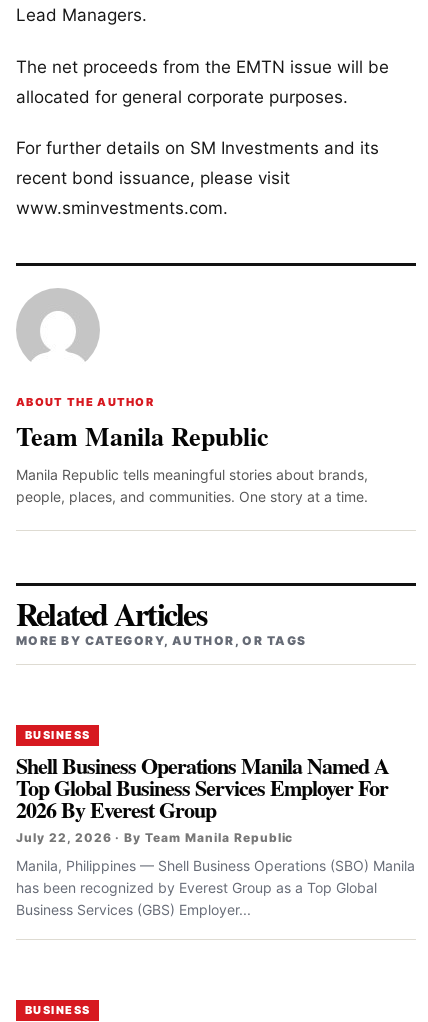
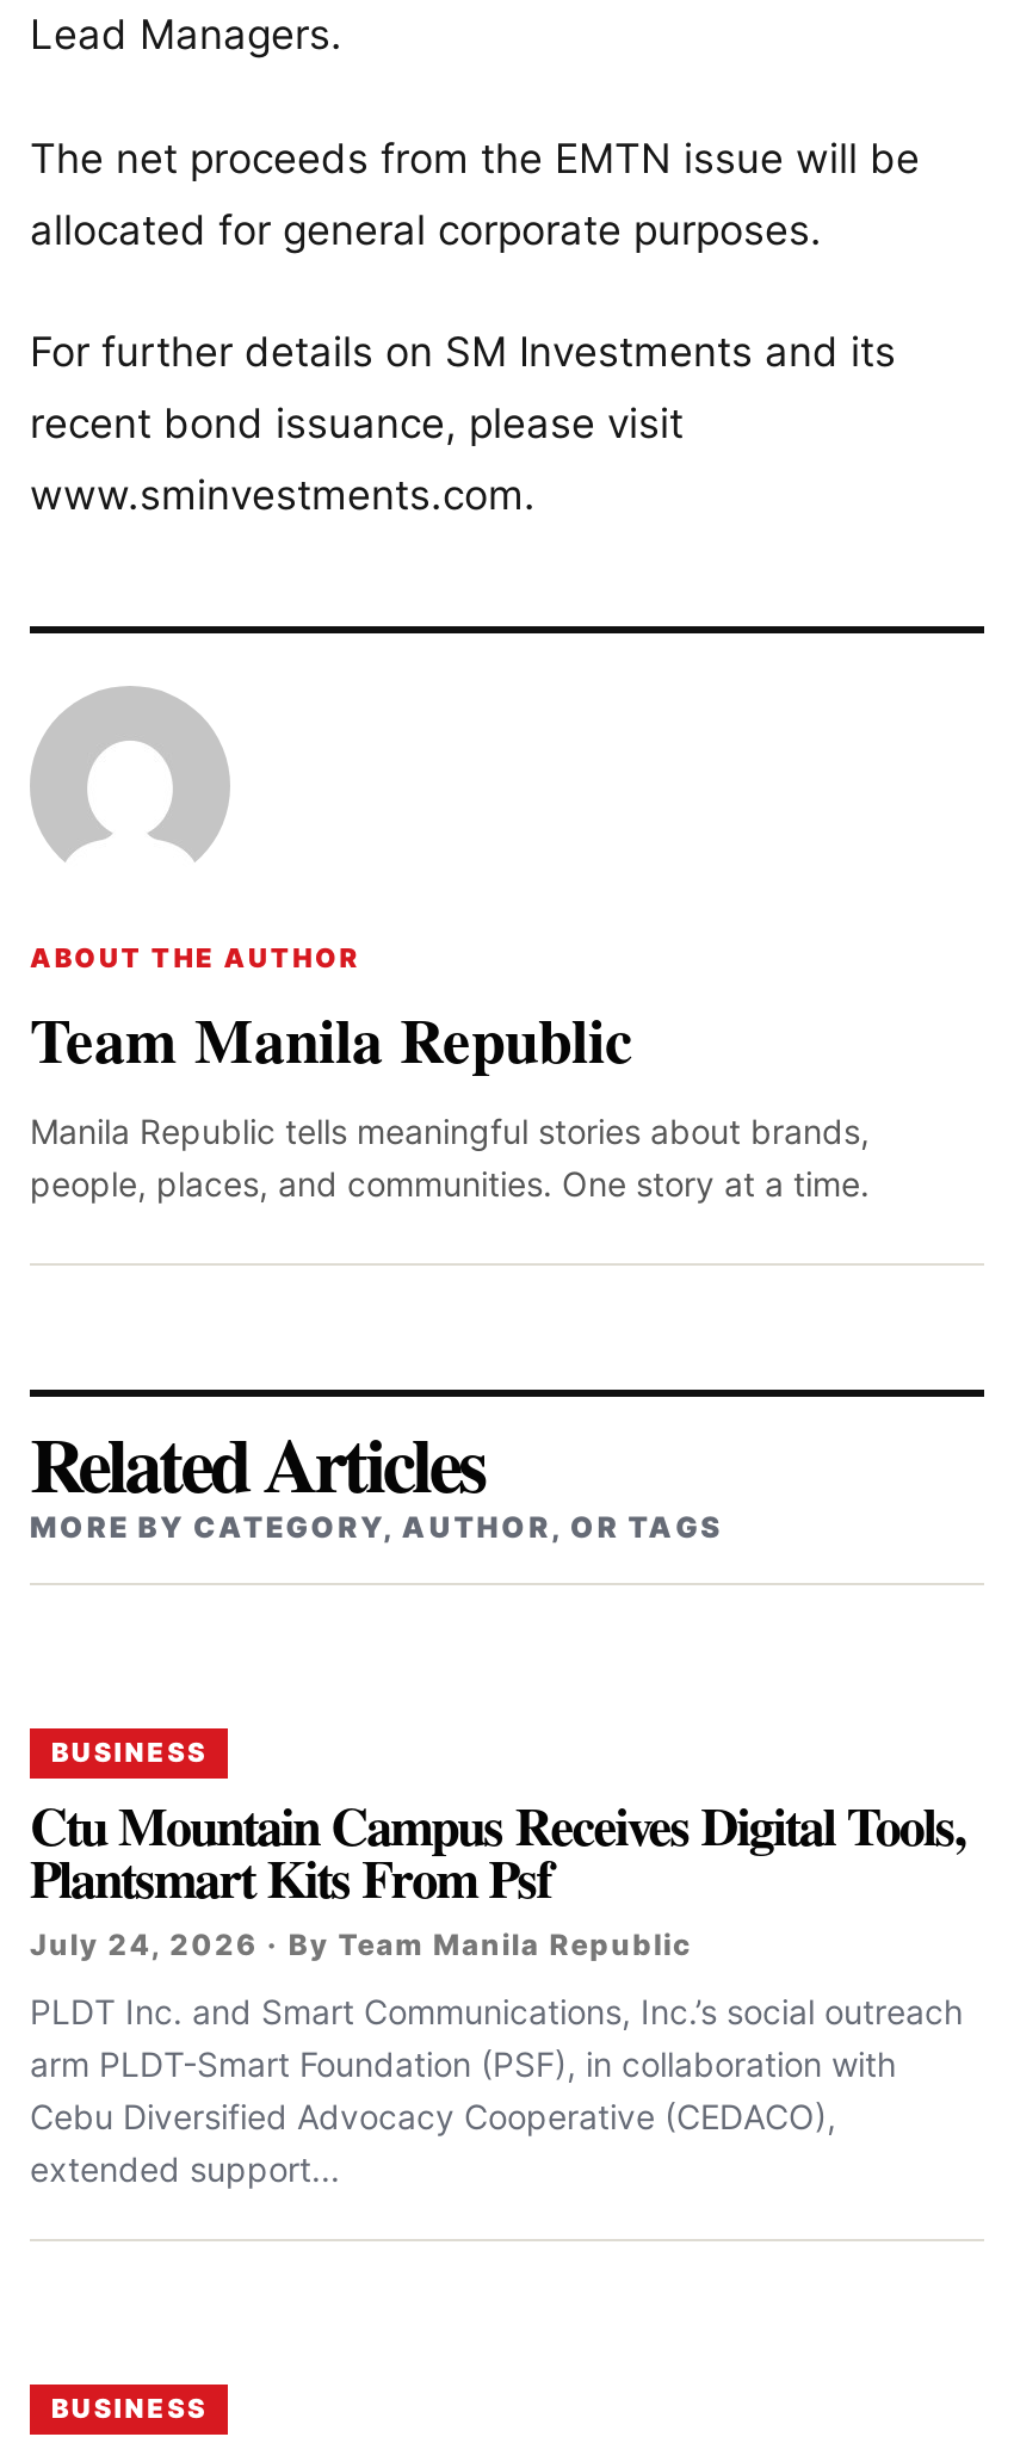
- Shell Business Operations Manila Named A
- Top Global Business Services Employer For
- 2026 By Everest Group
- July 22, 2026 · By Team Manila Republic
+ Ctu Mountain Campus Receives Digital Tools,
+ Plantsmart Kits From Psf
+ July 24, 2026 · By Team Manila Republic

- Manila, Philippines — Shell Business Operations (SBO) Manila
- has been recognized by Everest Group as a Top Global
- Business Services (GBS) Employer...
+ PLDT Inc. and Smart Communications, Inc.’s social outreach
+ arm PLDT-Smart Foundation (PSF), in collaboration with
+ Cebu Diversified Advocacy Cooperative (CEDACO),
+ extended support...
